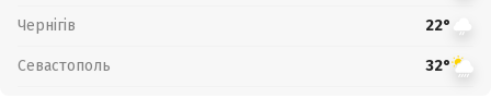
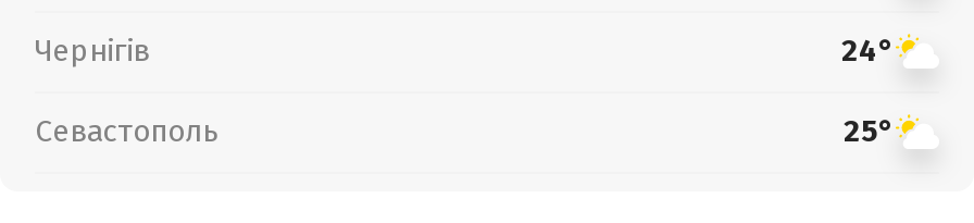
- 22°
+ 24°

- 32°
+ 25°
